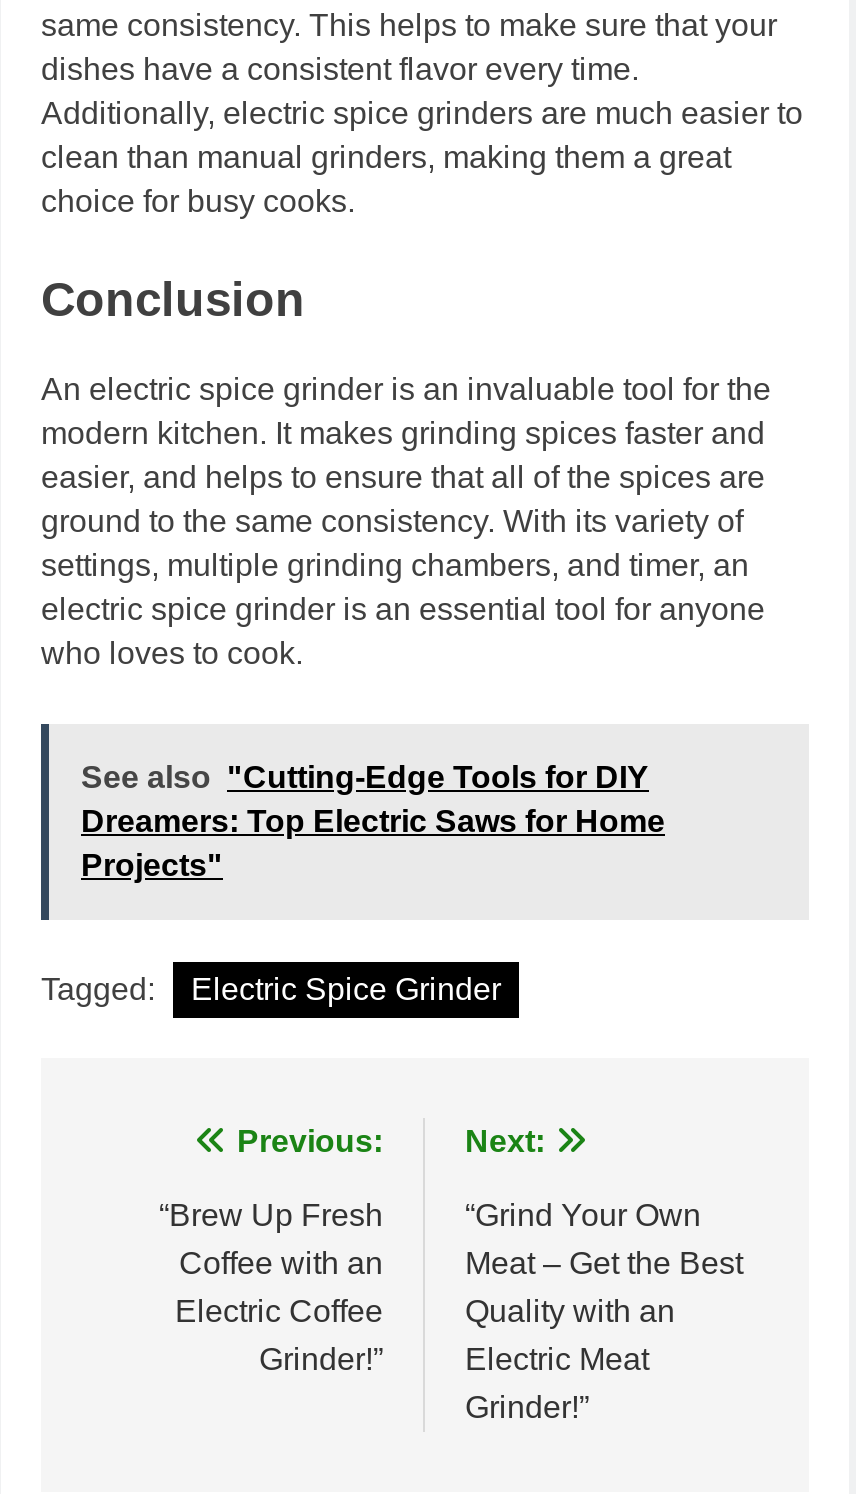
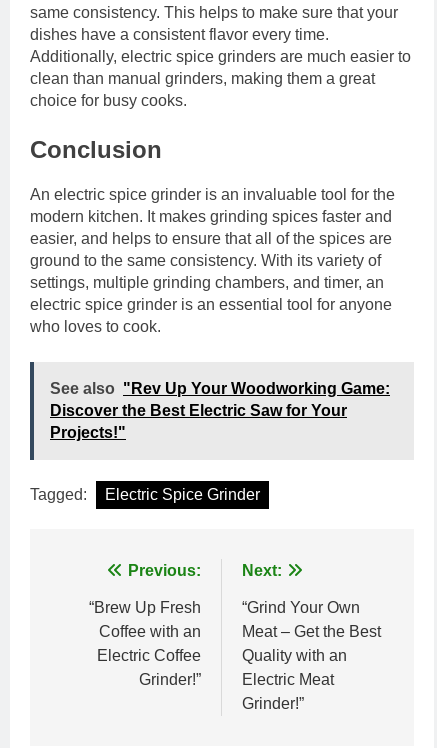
- See also "Cutting-Edge Tools for DIY
- Dreamers: Top Electric Saws for Home
- Projects"
+ See also "Rev Up Your Woodworking Game:
+ Discover the Best Electric Saw for Your
+ Projects!"
